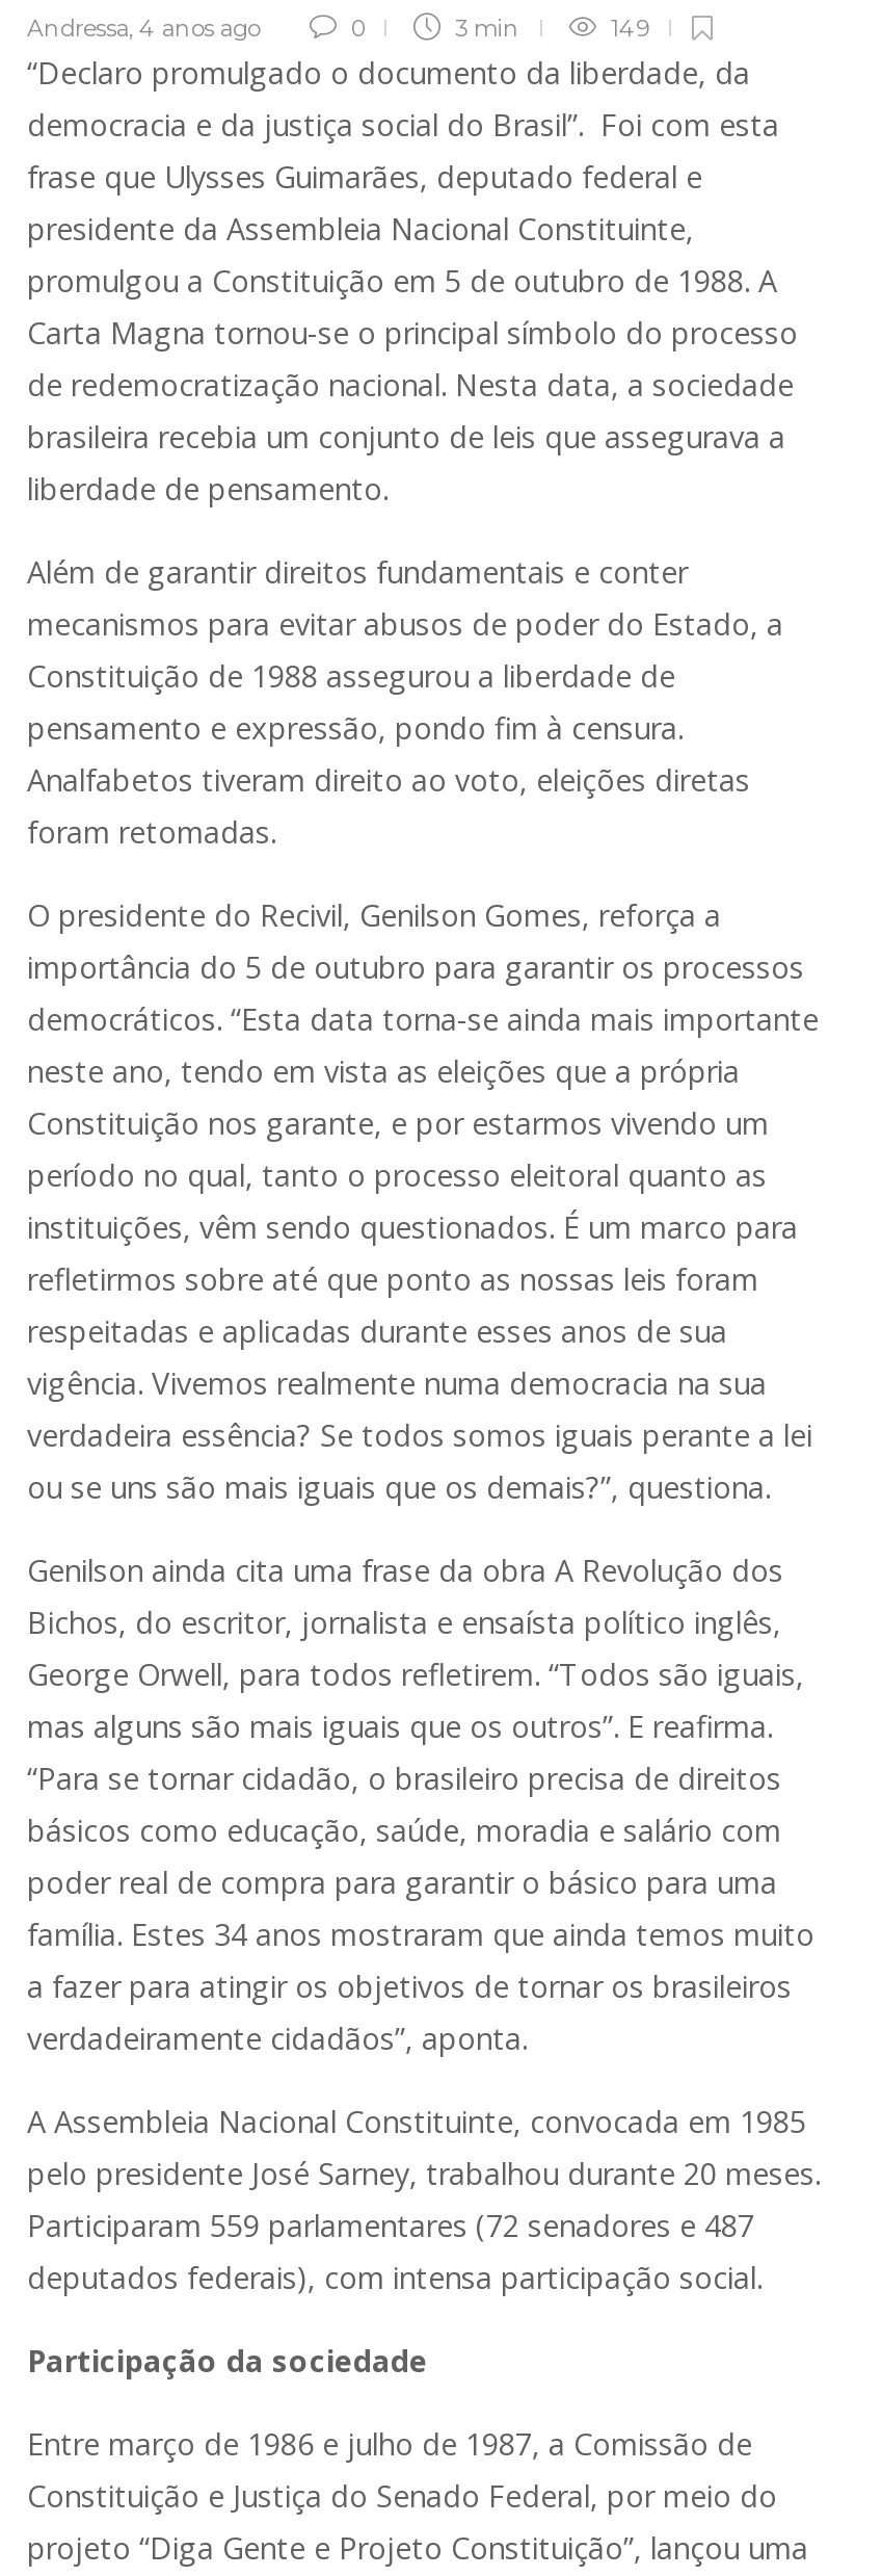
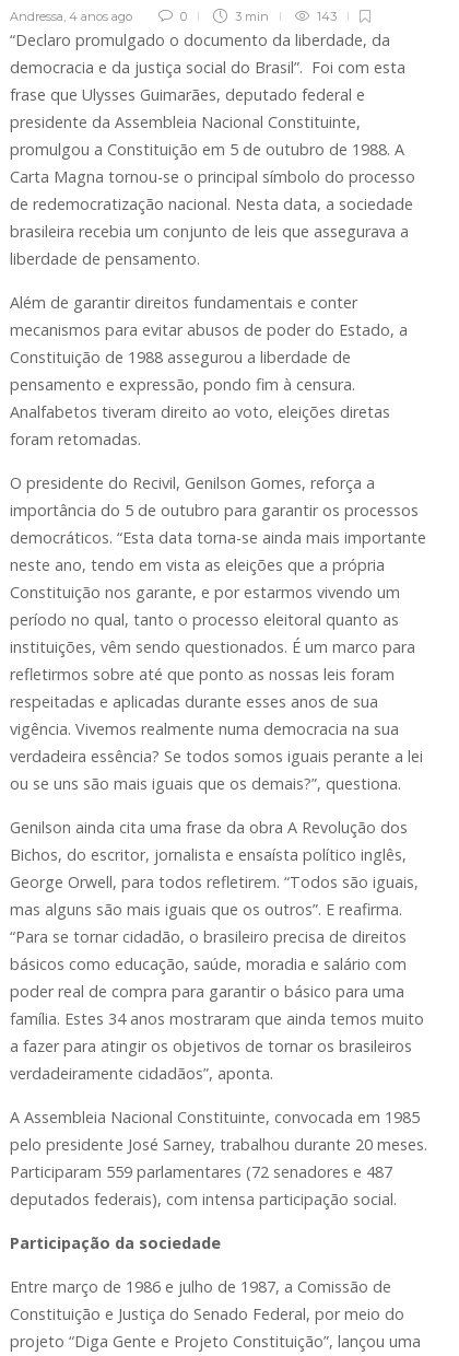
- 149
+ 143
